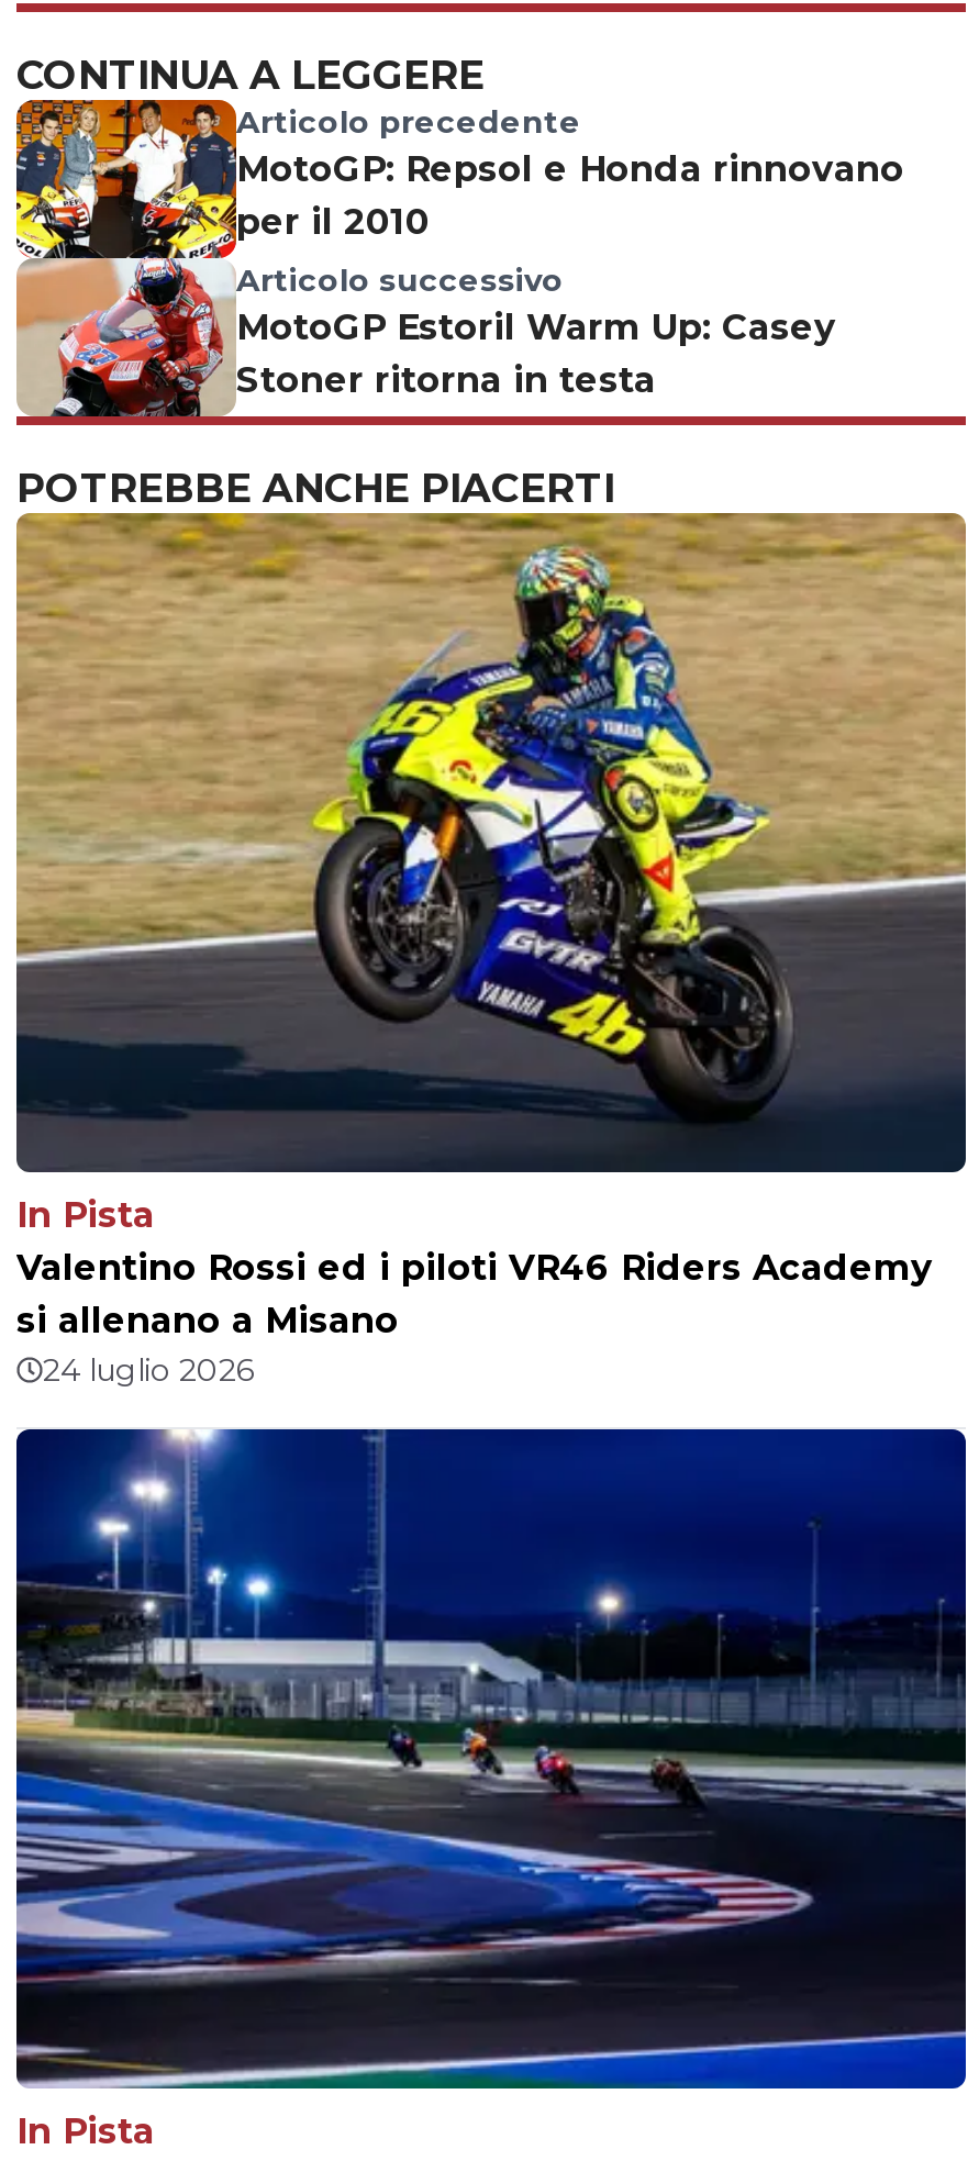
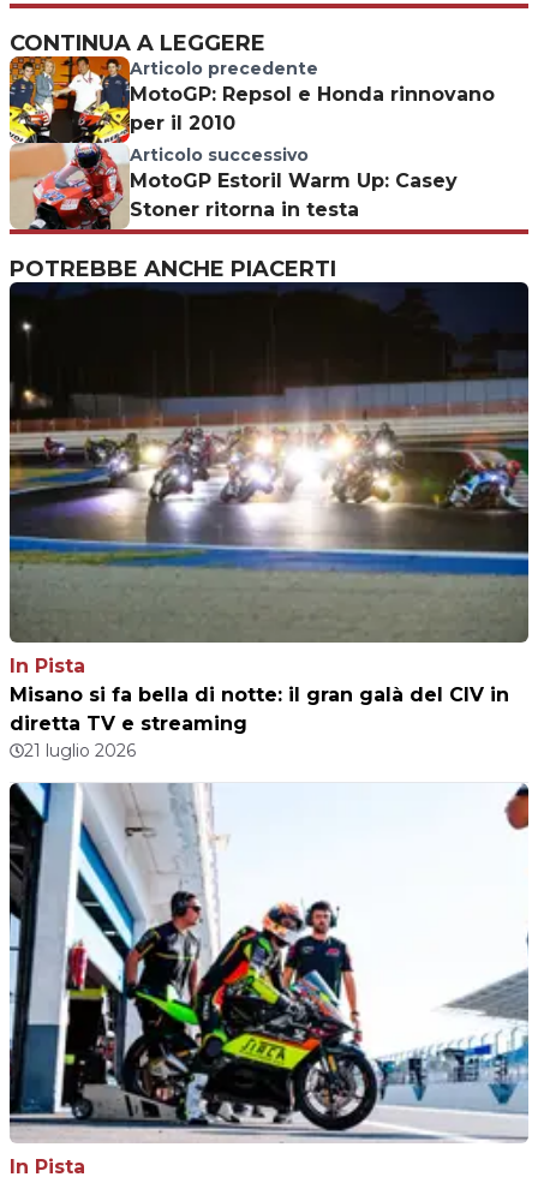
- [image]
- Valentino Rossi ed i piloti VR46 Riders Academy
- si allenano a Misano
- 24 luglio 2026
+ [image]
+ Misano si fa bella di notte: il gran galà del CIV in
+ diretta TV e streaming
+ 21 luglio 2026

- [image]
+ [image]
